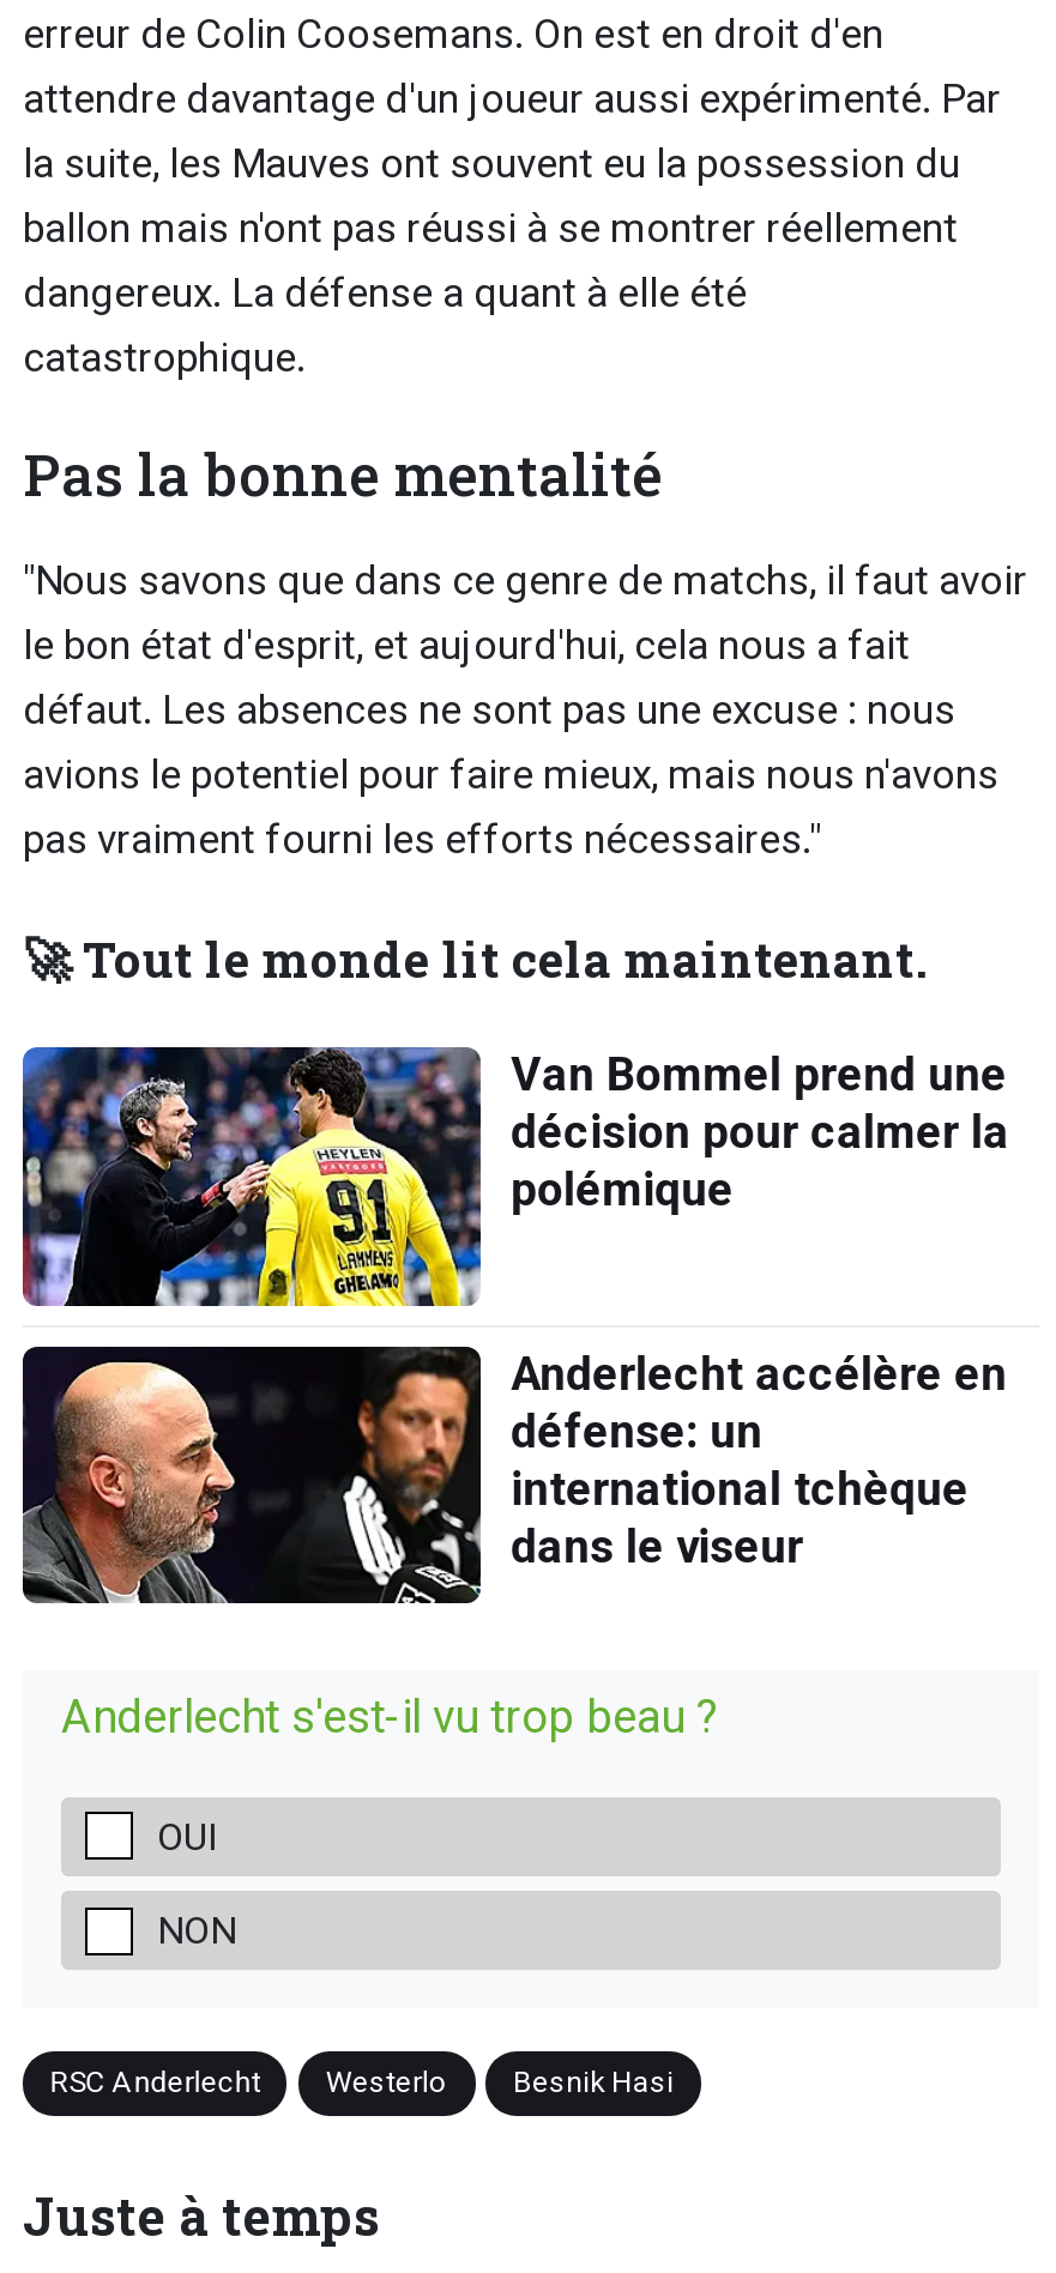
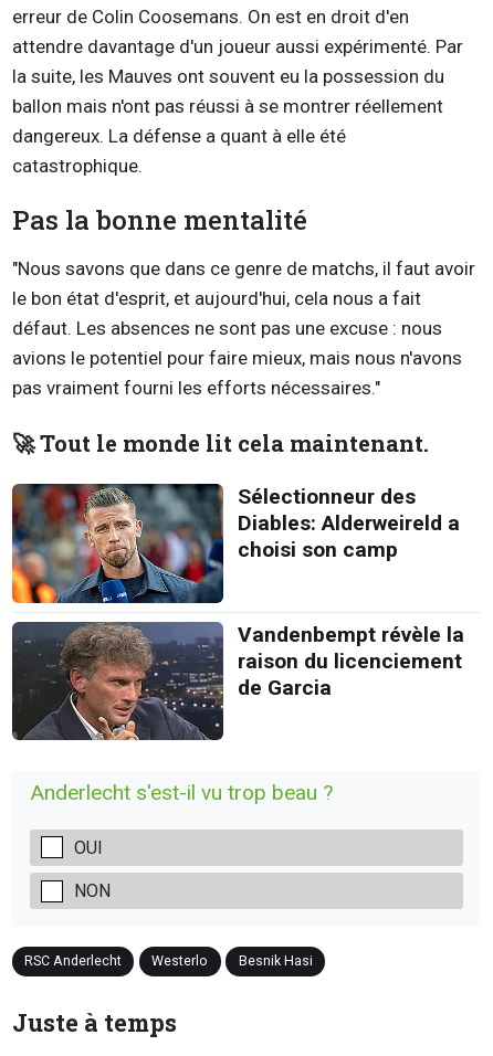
- [image]
- Van Bommel prend une
- décision pour calmer la
- polémique
+ [image]
+ Sélectionneur des
+ Diables: Alderweireld a
+ choisi son camp

- [image]
- Anderlecht accélère en
- défense: un
- international tchèque
- dans le viseur
+ [image]
+ Vandenbempt révèle la
+ raison du licenciement
+ de Garcia
